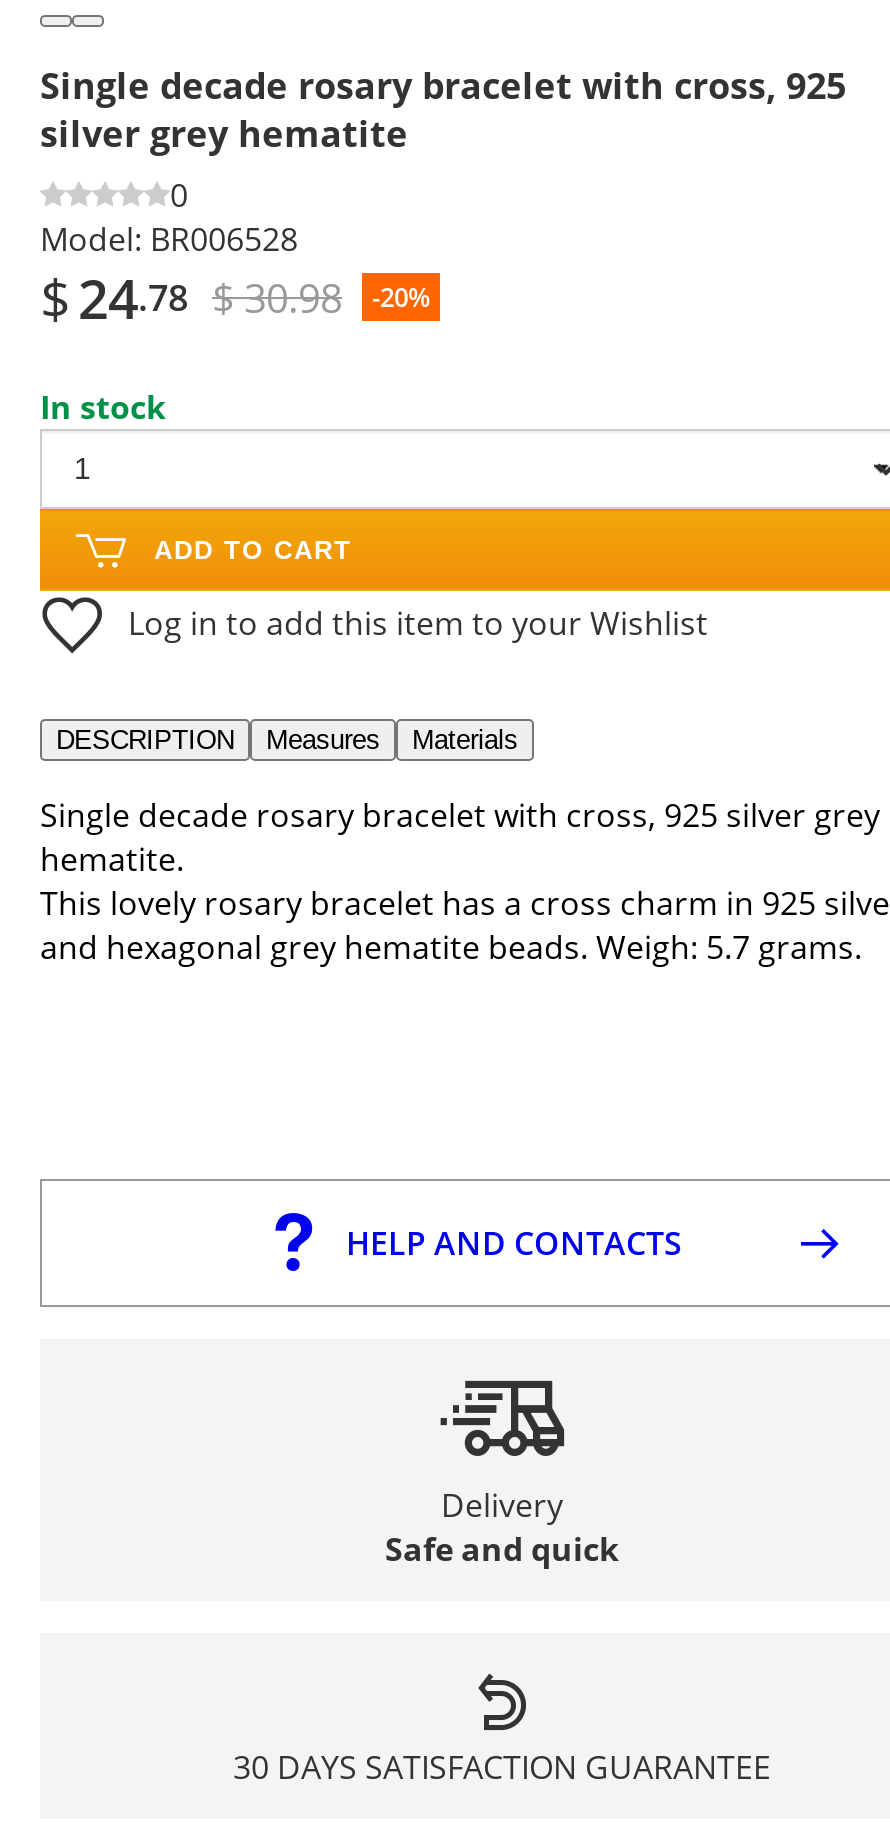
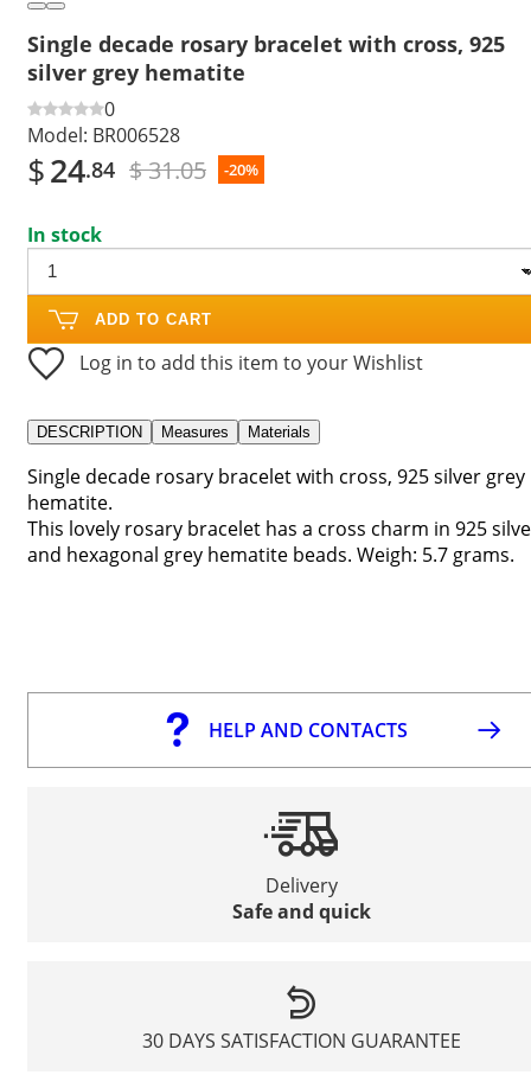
- $ 24.78 $ 30.98 -20%
+ $ 24.84 $ 31.05 -20%
